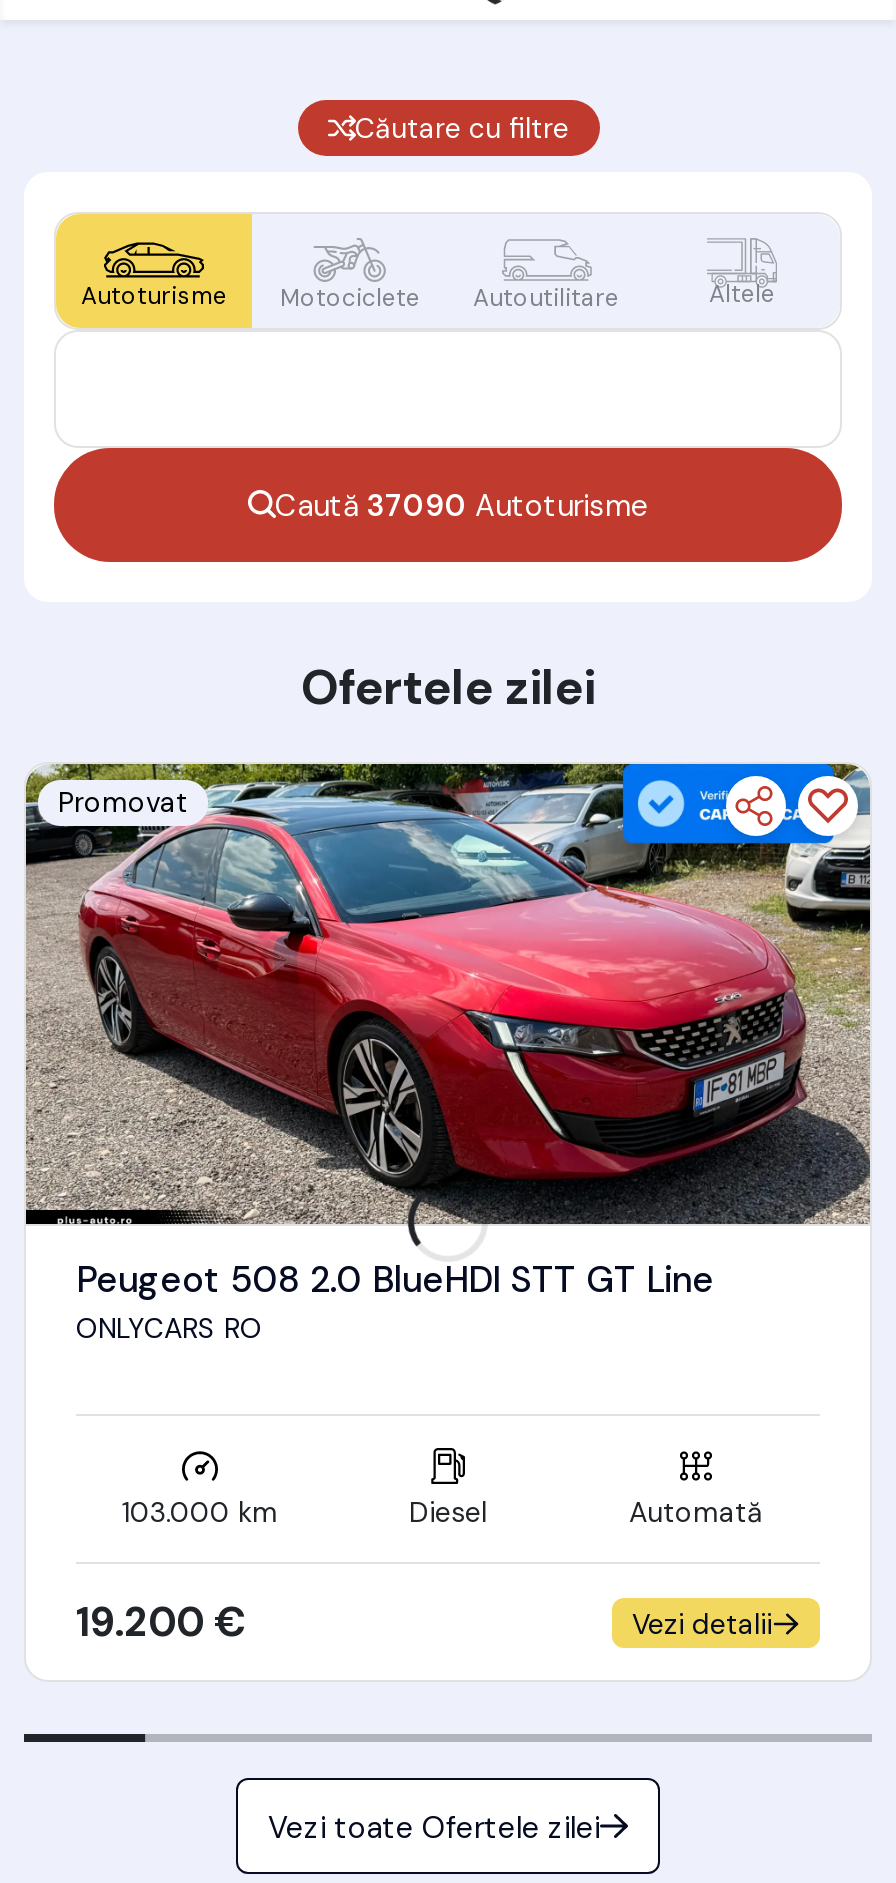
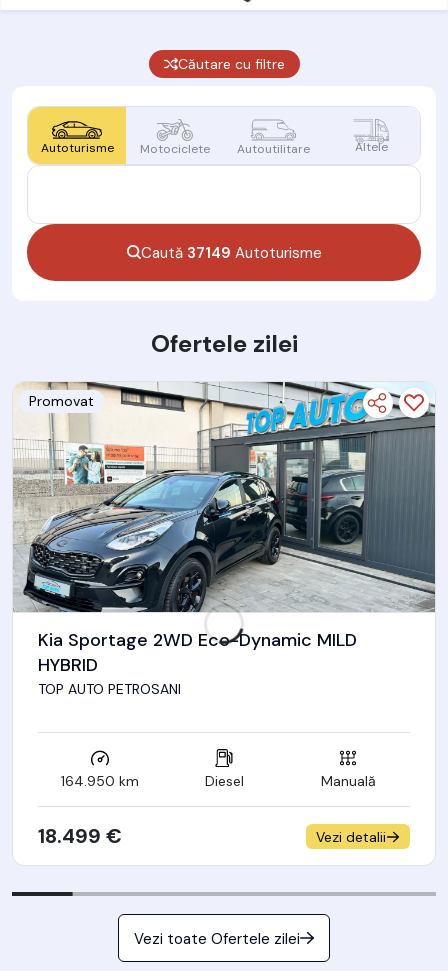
- Caută 37090 Autoturisme
+ Caută 37149 Autoturisme

- [image]
- Peugeot 508 2.0 BlueHDI STT GT Line
- ONLYCARS RO
+ [image]
+ Kia Sportage 2WD Eco-Dynamic MILD
+ HYBRID
+ TOP AUTO PETROSANI

- 103.000 km
+ 164.950 km

- Automată
+ Manuală

- 19.200 €
+ 18.499 €
